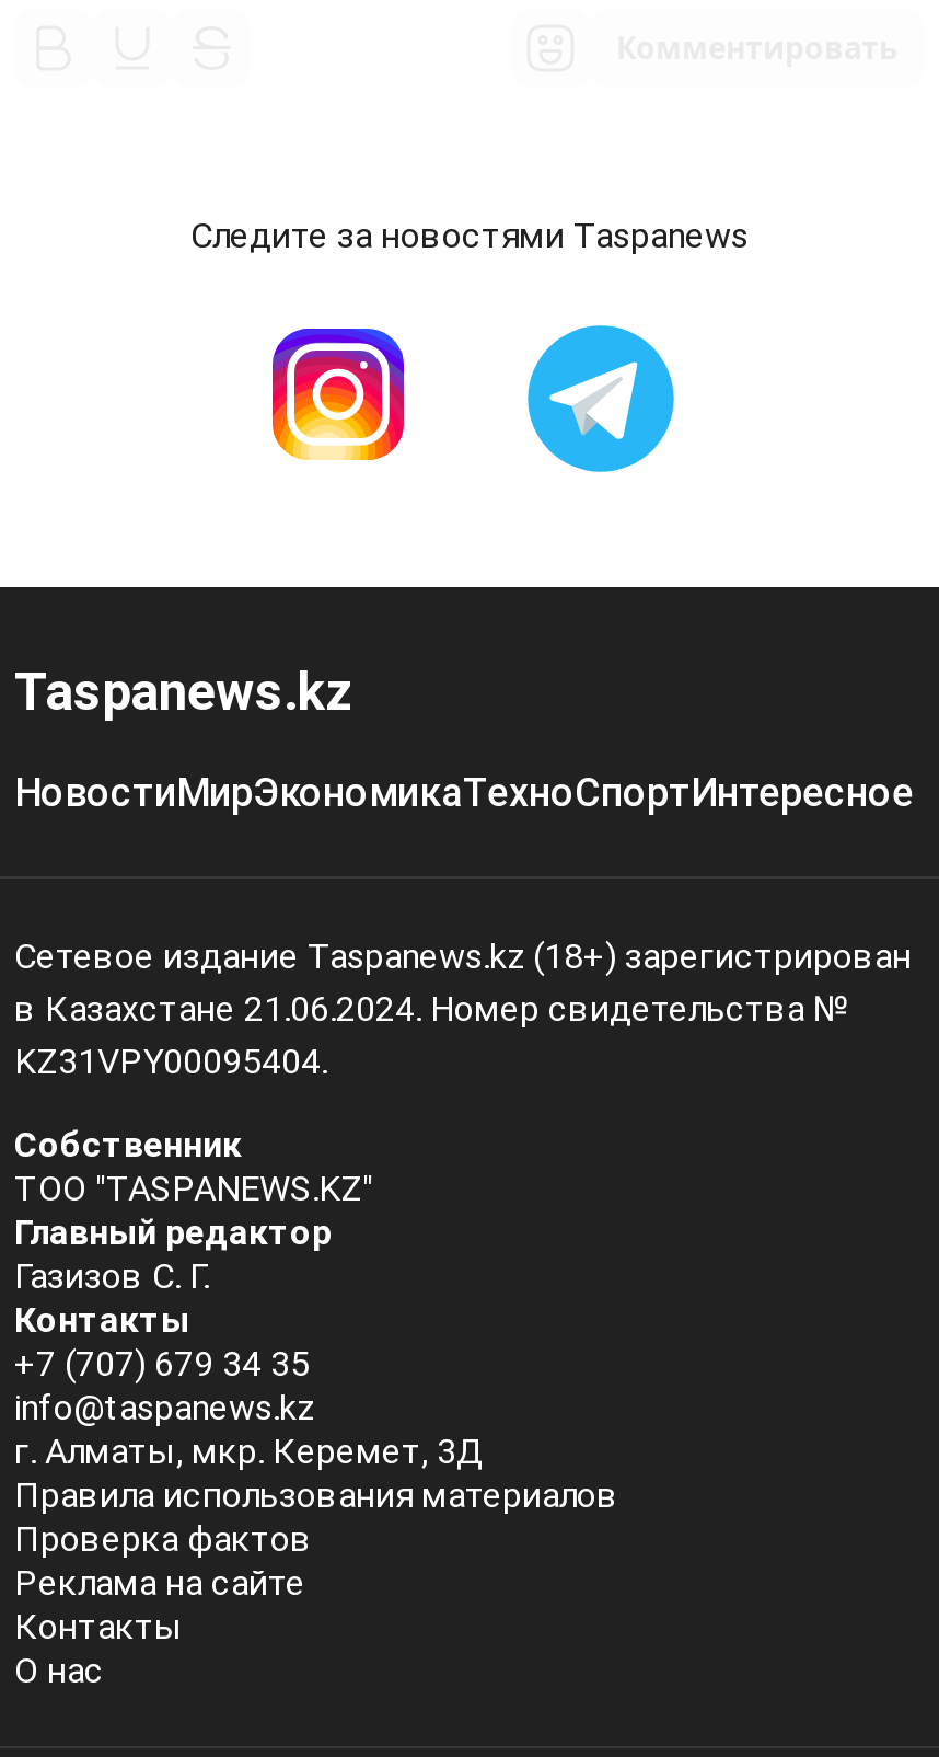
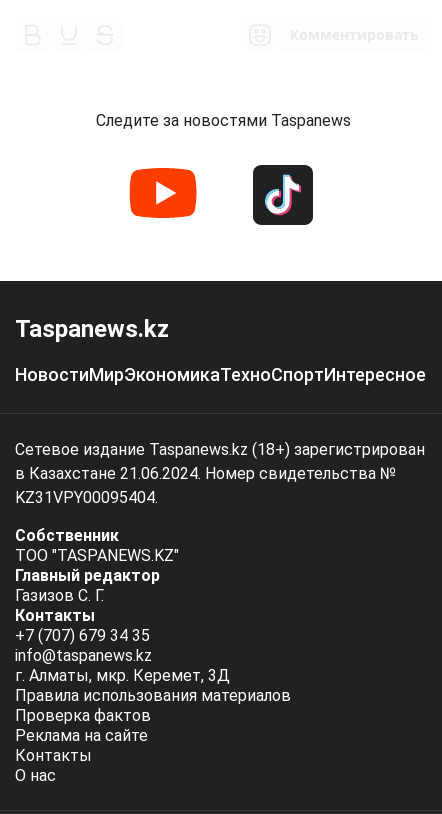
- [image]
+ [image]

- [image]
+ [image]
